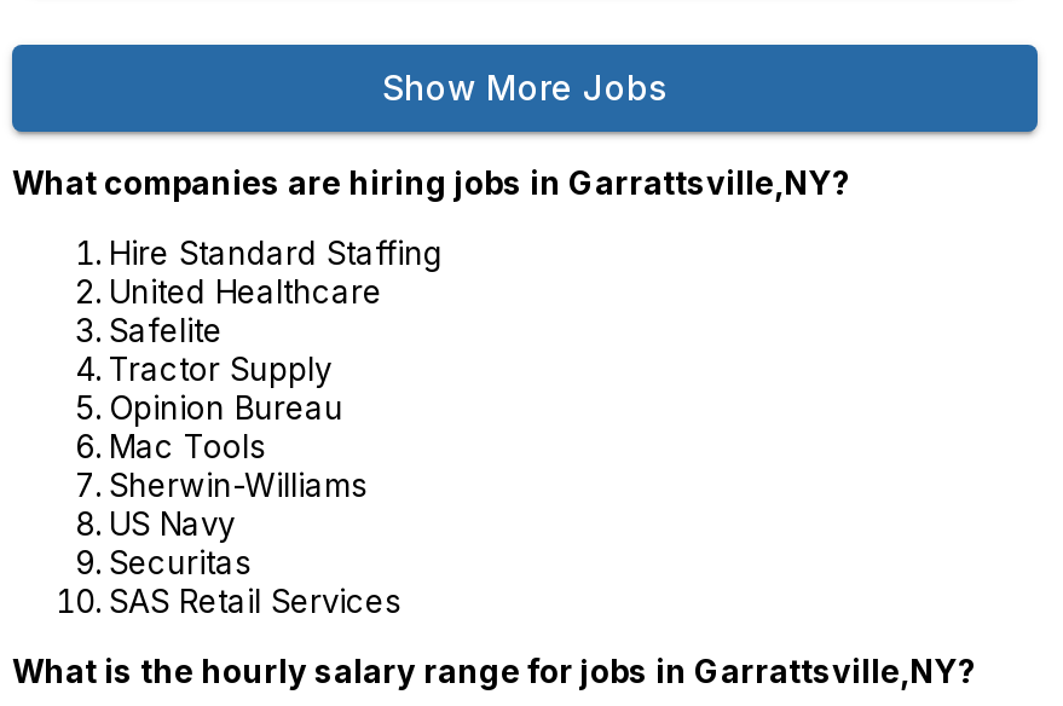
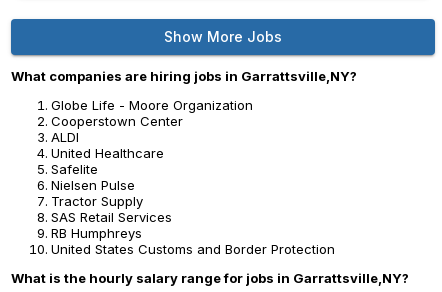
- Hire Standard Staffing
+ Globe Life - Moore Organization
+ Cooperstown Center
+ ALDI

moved down: United Healthcare | Safelite

+ Nielsen Pulse

moved down: Tractor Supply

- Opinion Bureau
- Mac Tools
- Sherwin-Williams
- US Navy
- Securitas

moved up: SAS Retail Services

+ RB Humphreys
+ United States Customs and Border Protection
